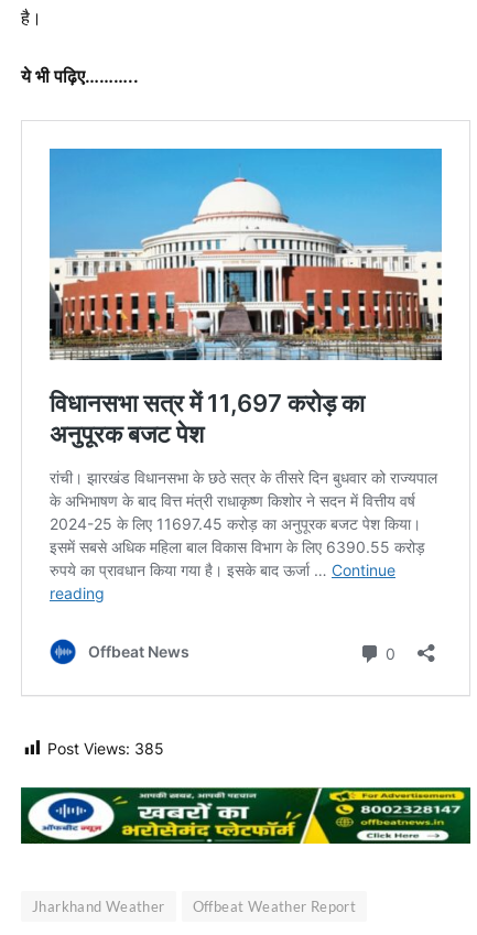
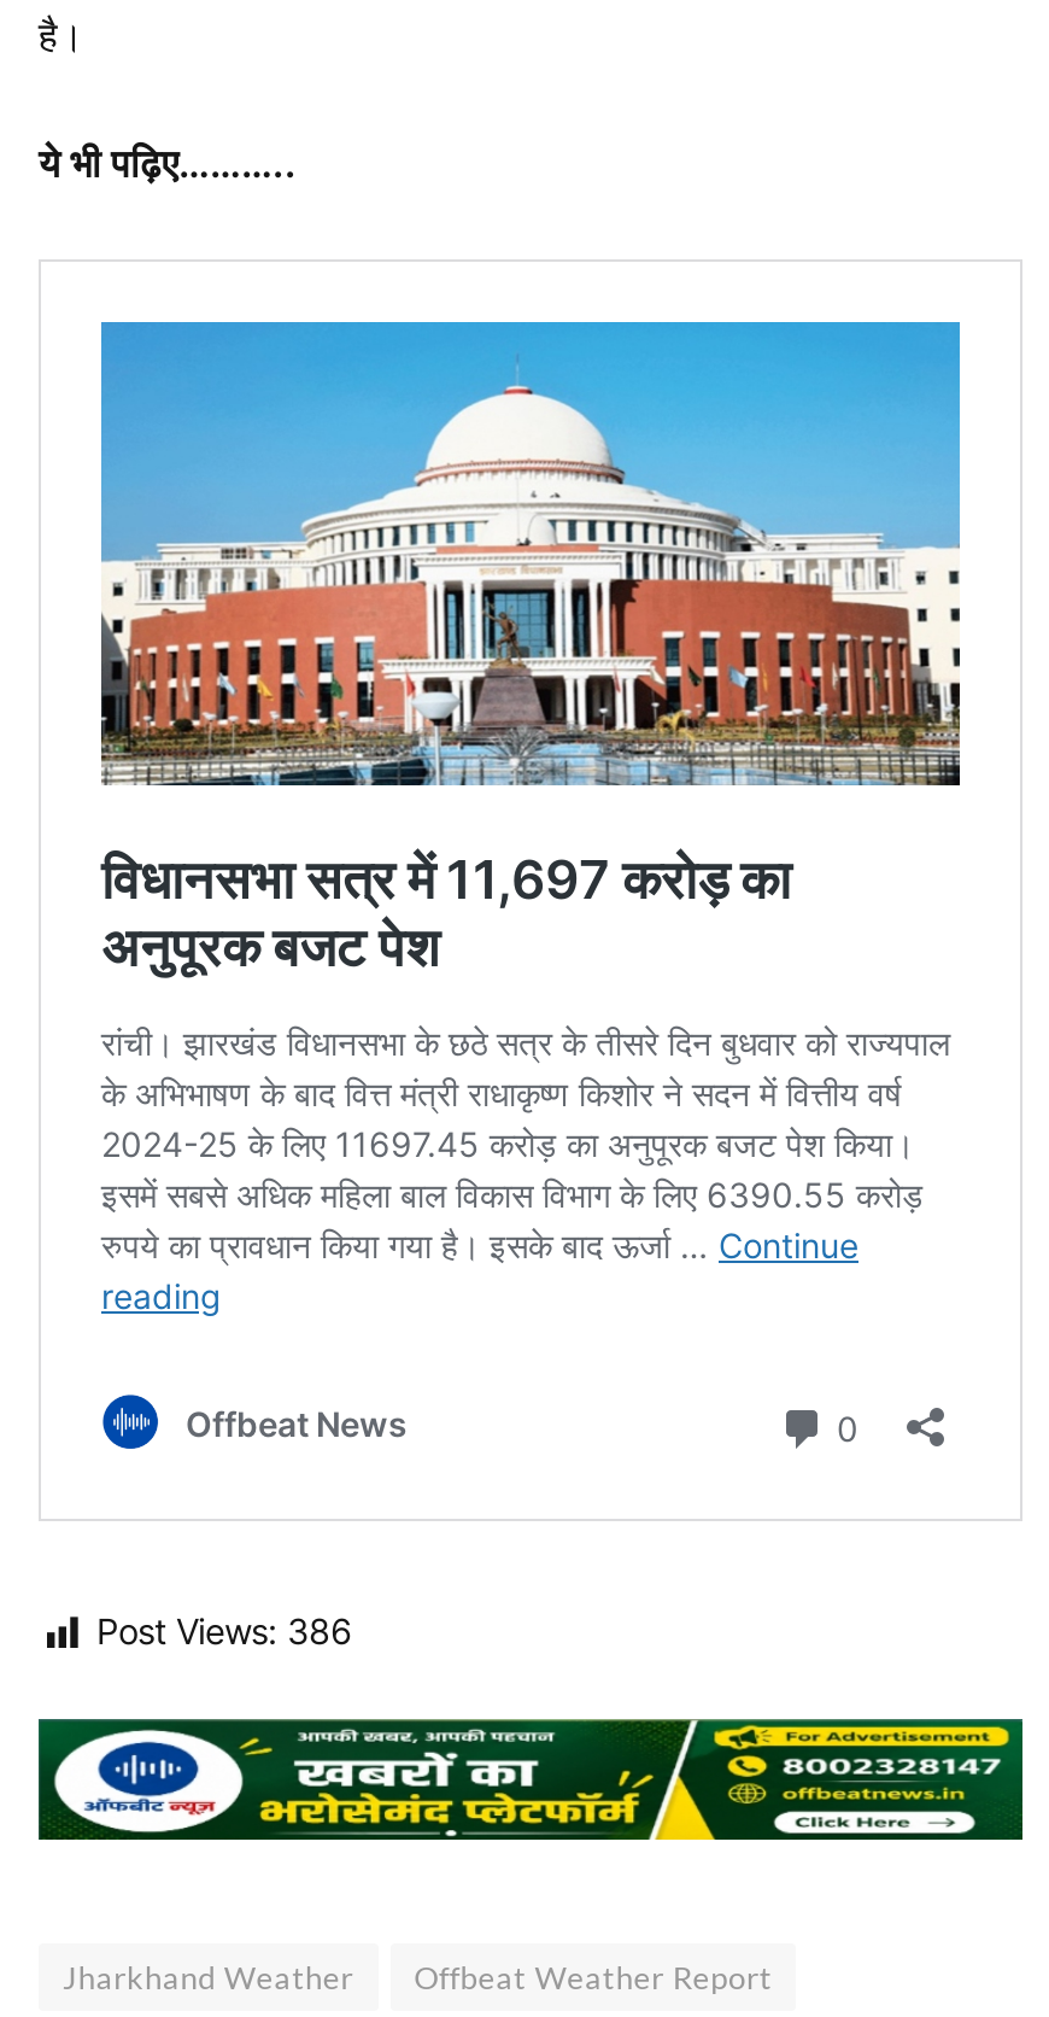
- Post Views: 385
+ Post Views: 386
